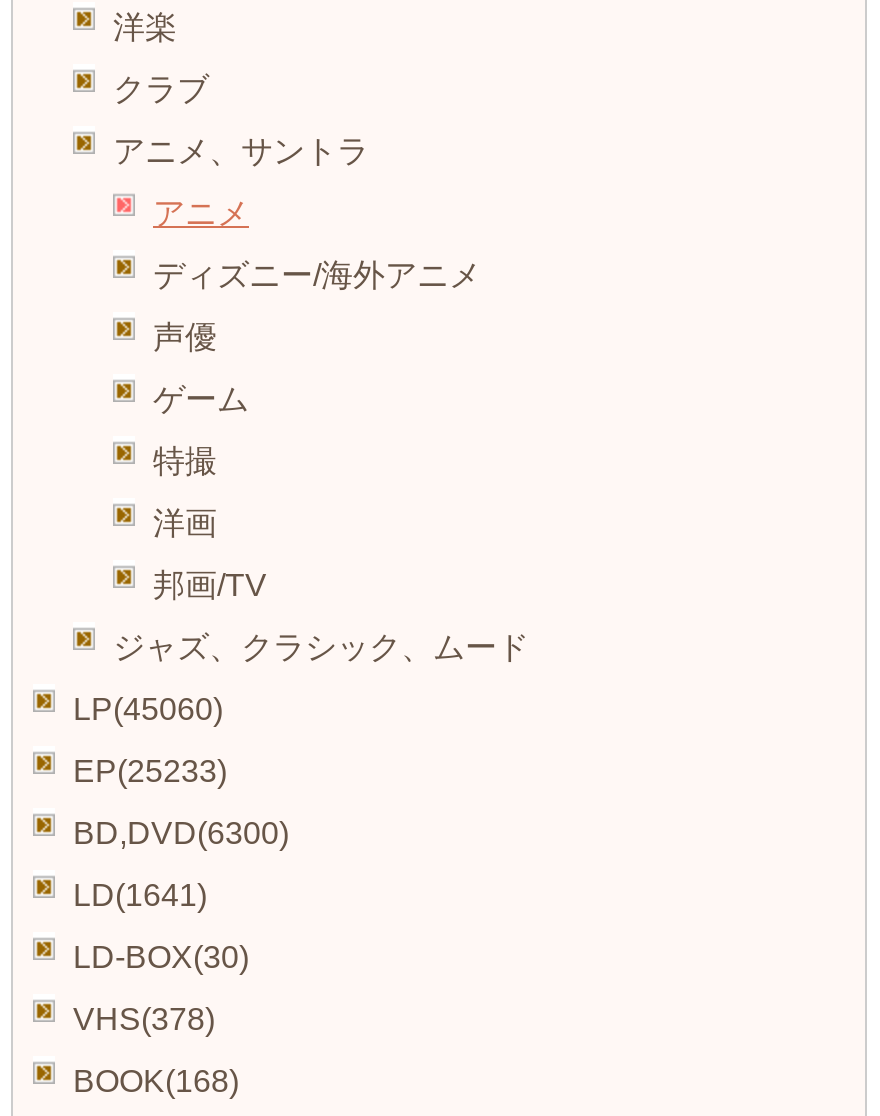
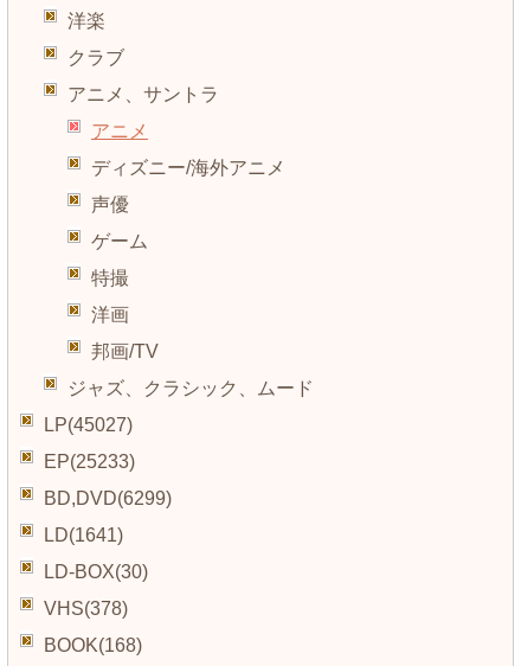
- LP(45060)
+ LP(45027)

- BD,DVD(6300)
+ BD,DVD(6299)
